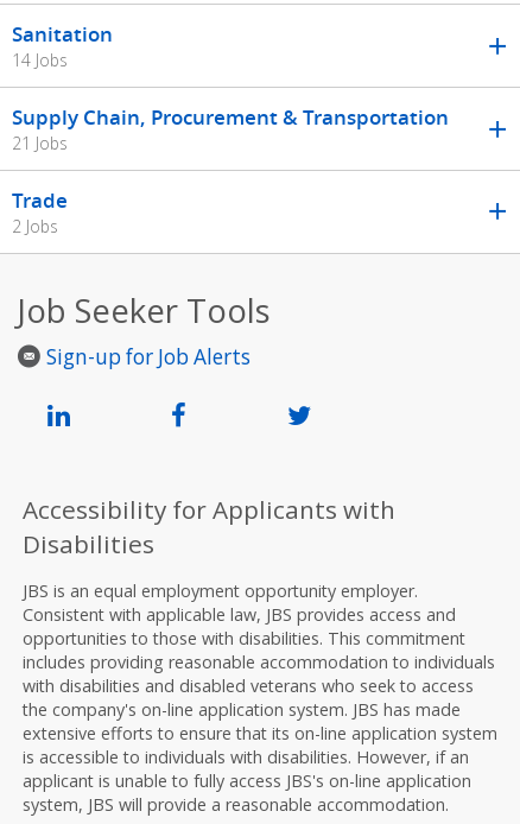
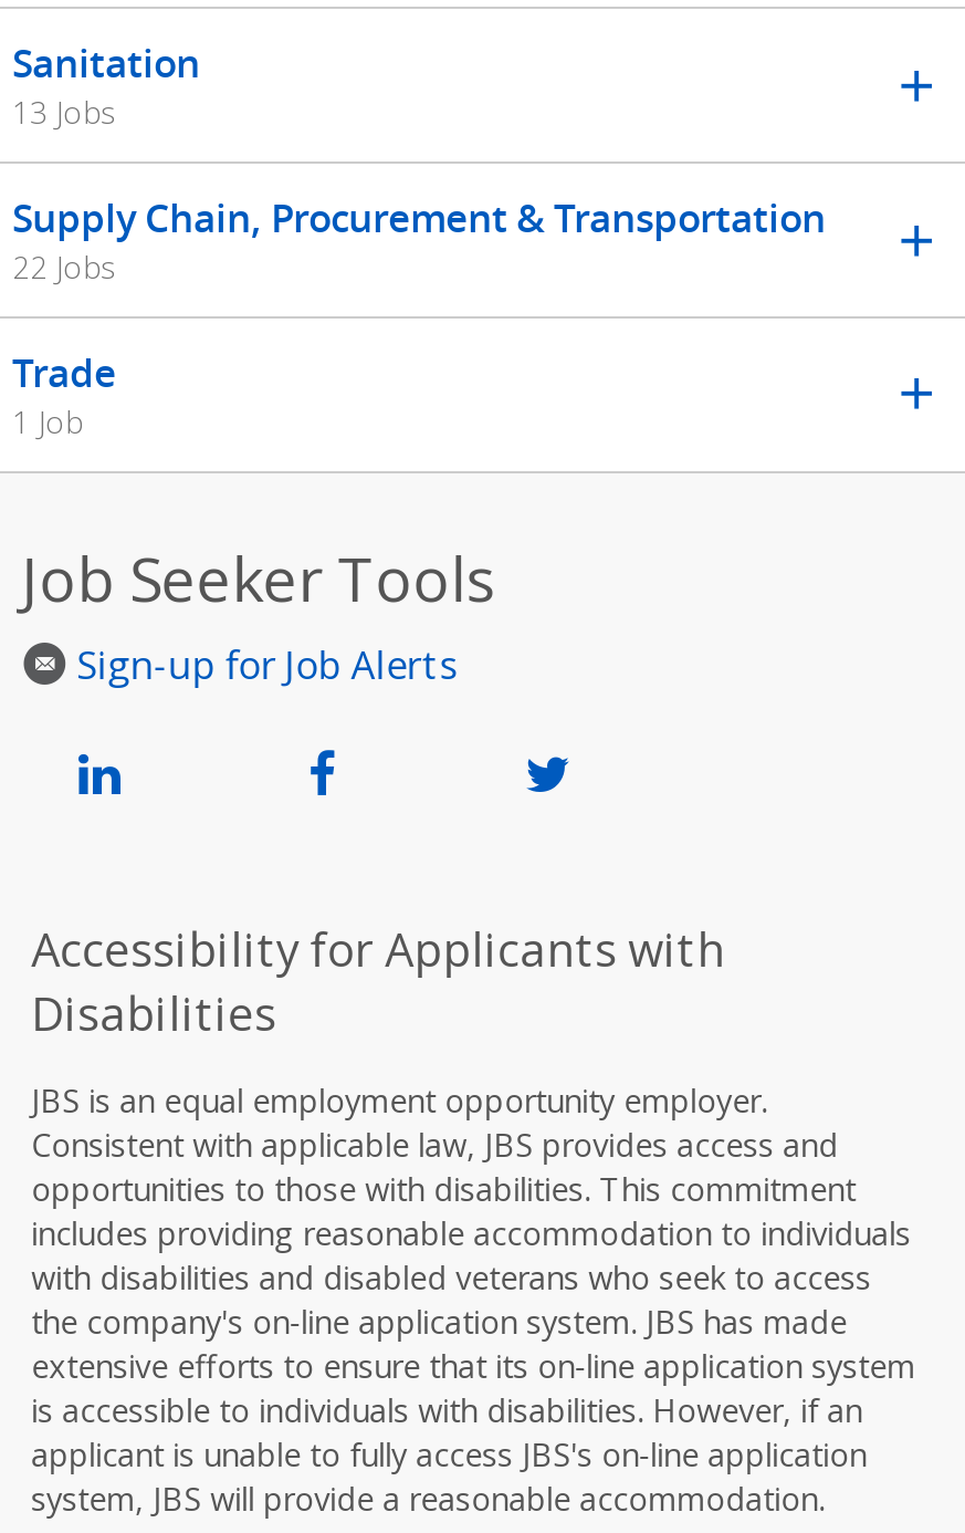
- 14 Jobs
+ 13 Jobs

- 21 Jobs
+ 22 Jobs

- 2 Jobs
+ 1 Job
